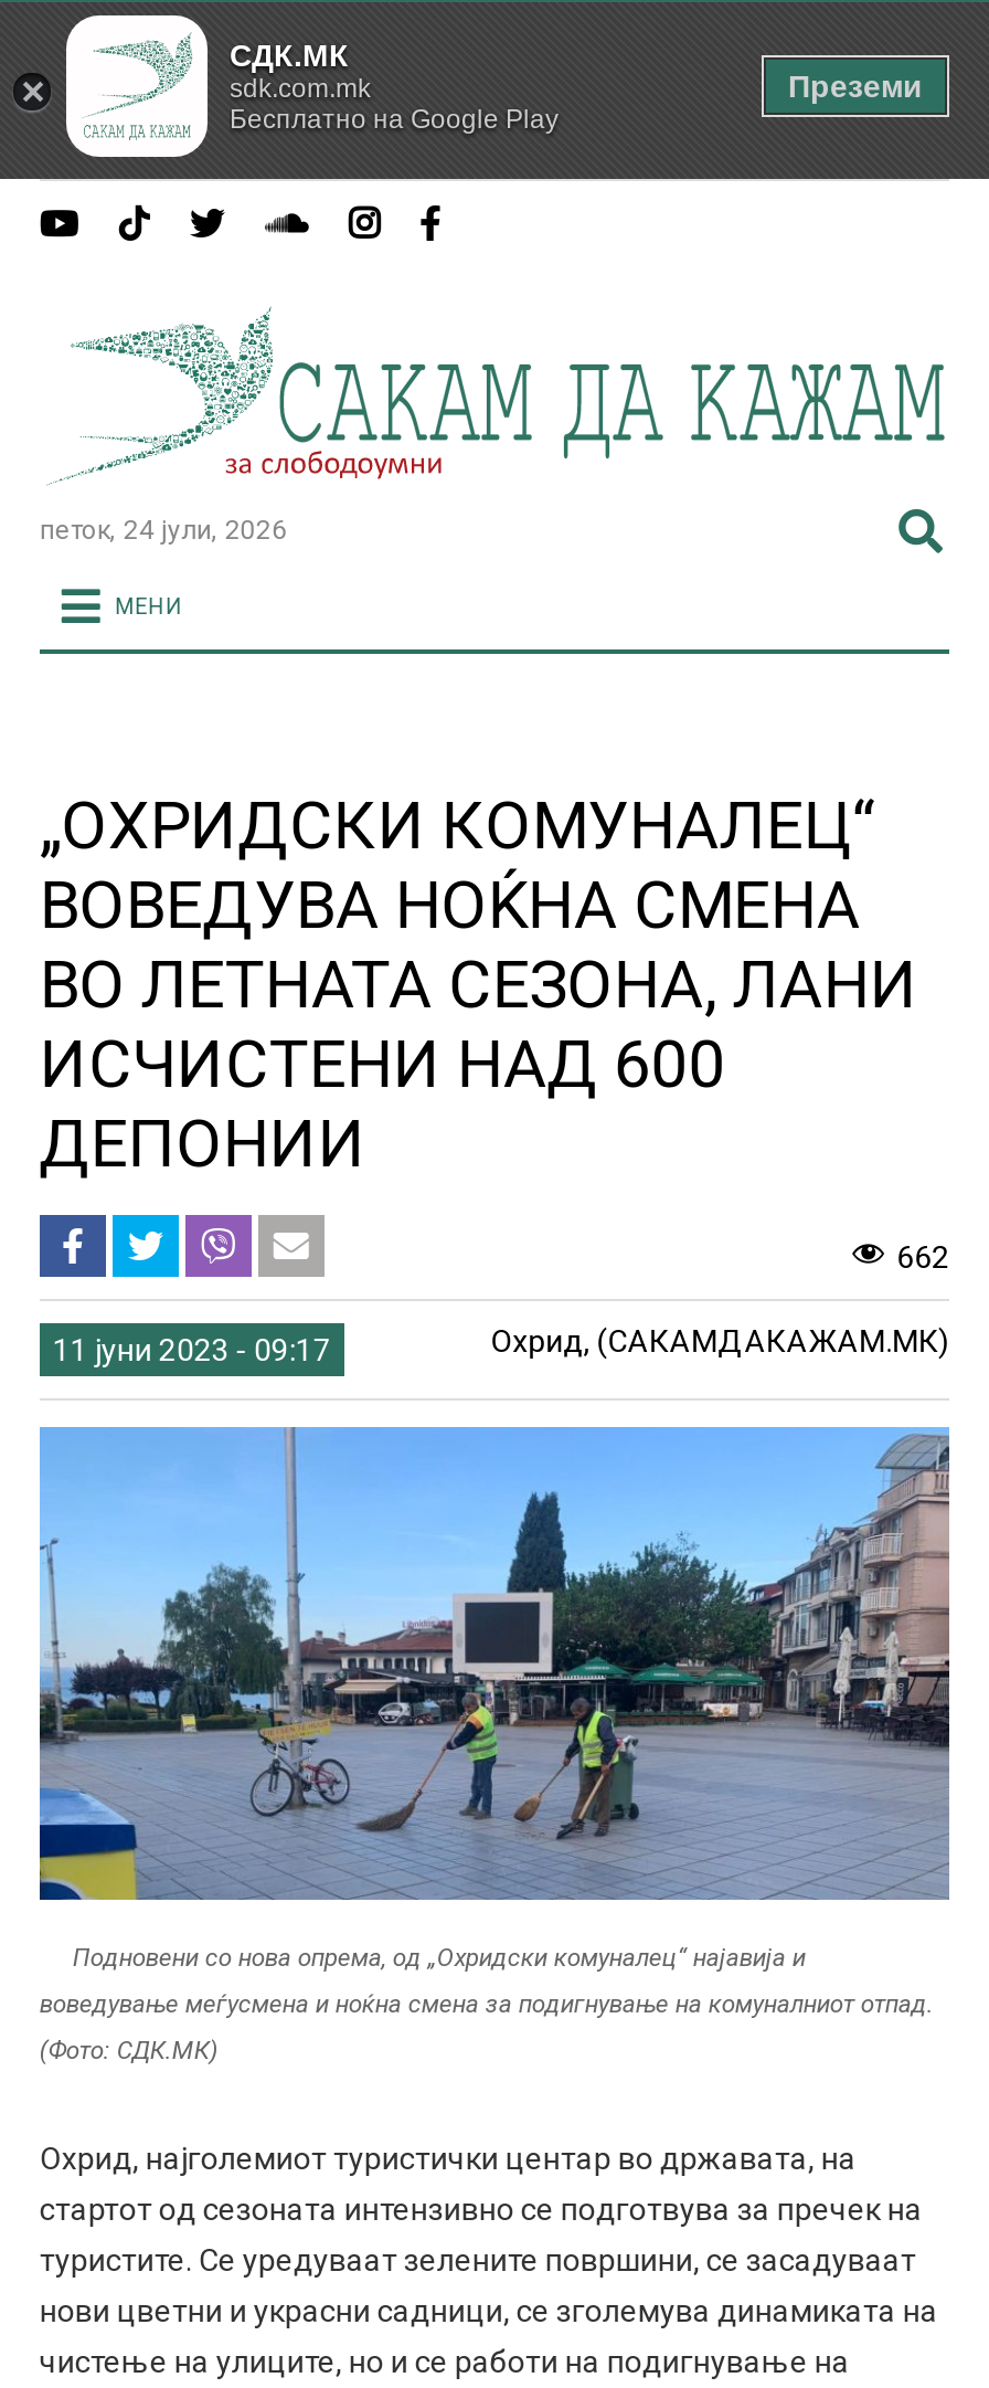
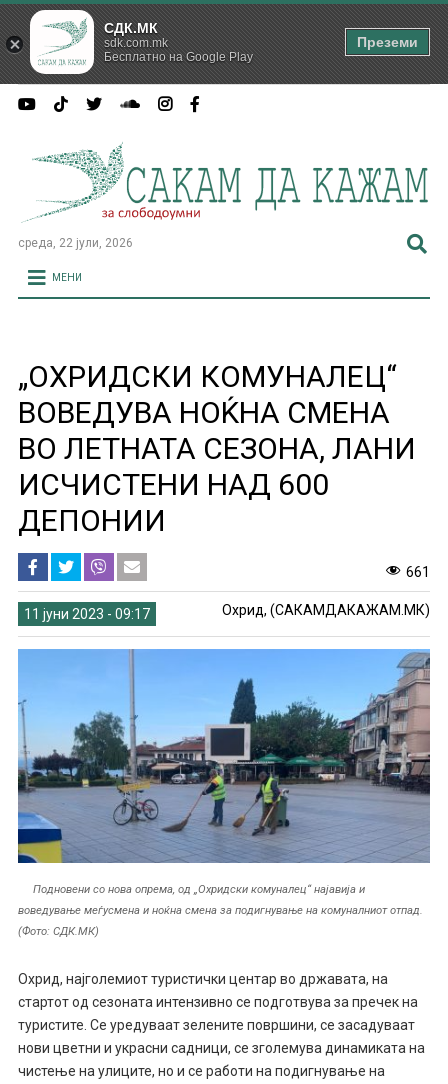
- петок, 24 јули, 2026
+ среда, 22 јули, 2026

- 662
+ 661
